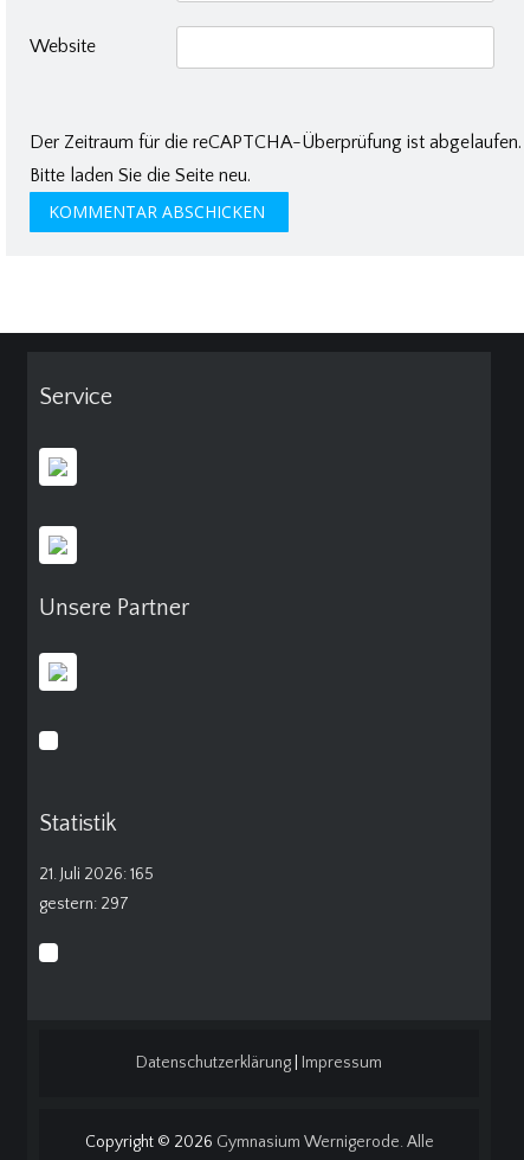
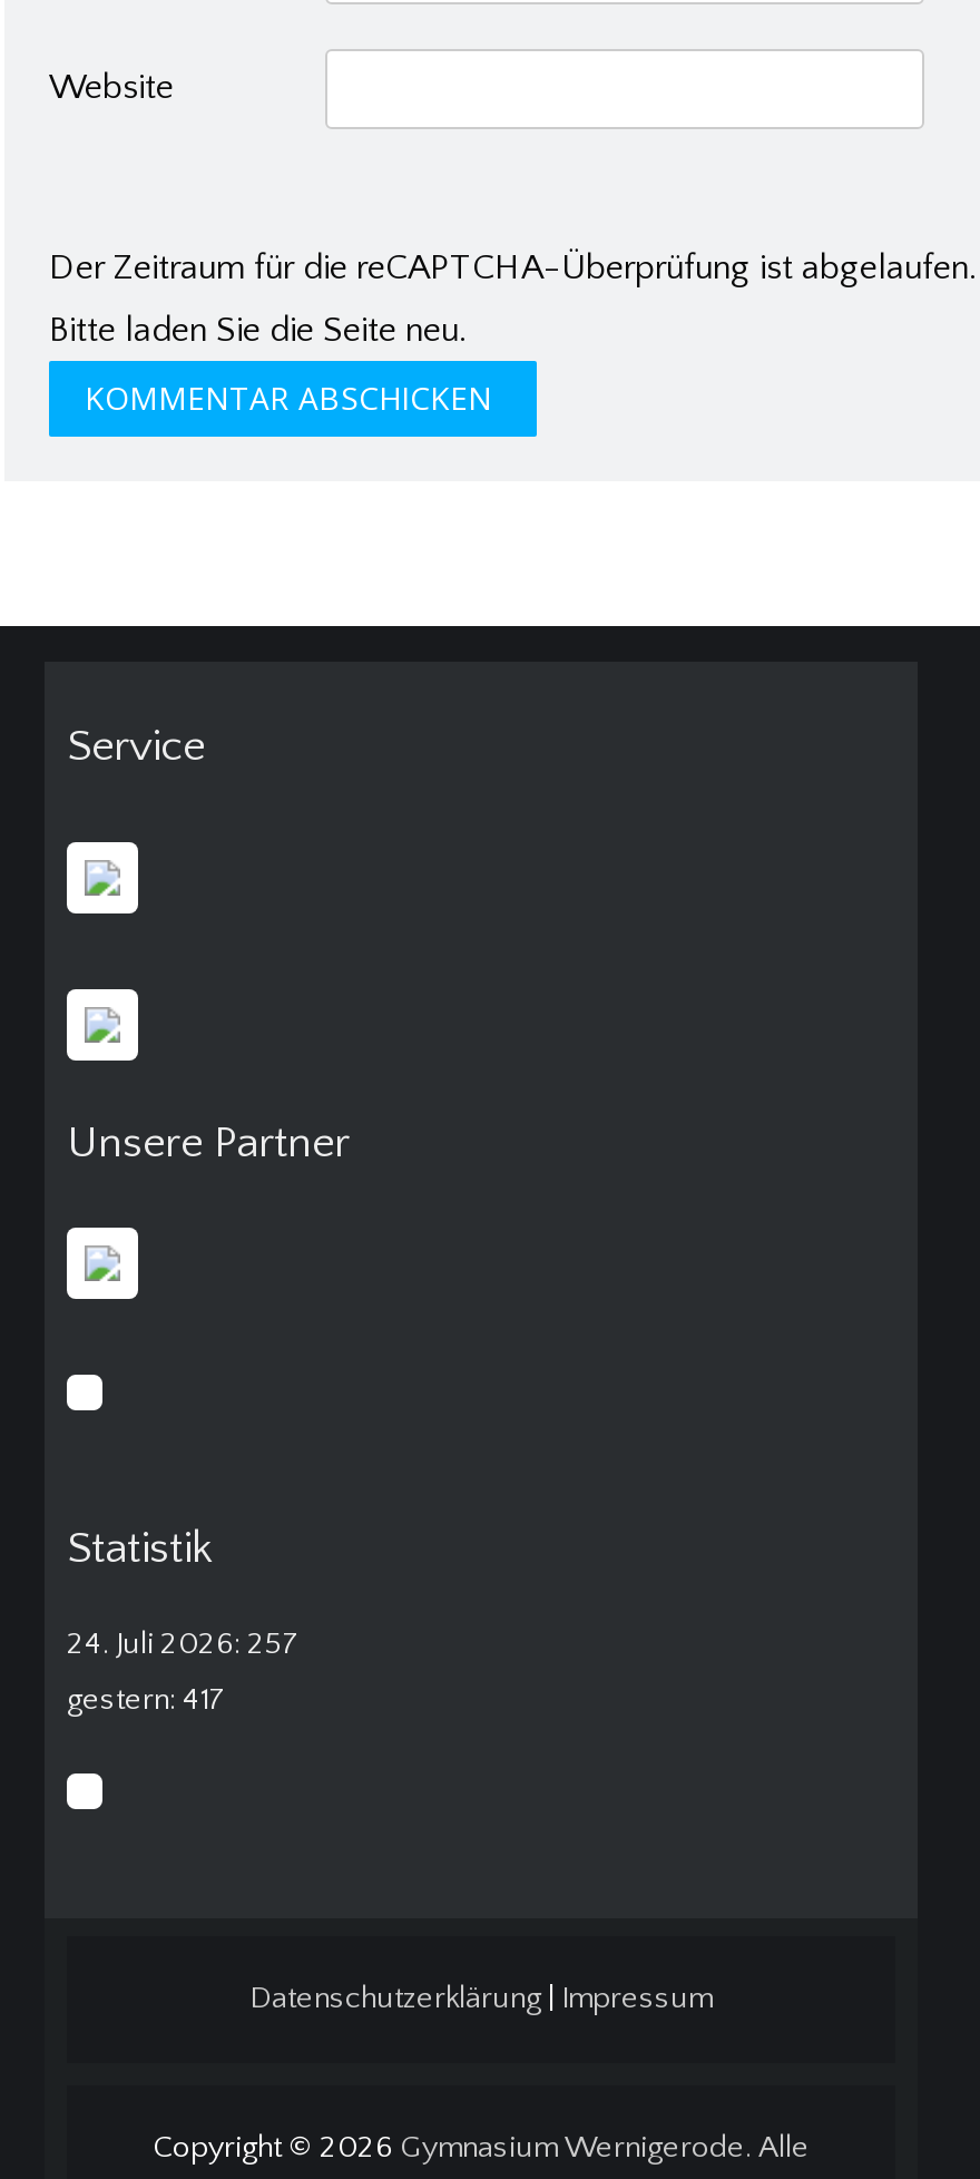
- 21. Juli 2026: 165
+ 24. Juli 2026: 257

- gestern: 297
+ gestern: 417
